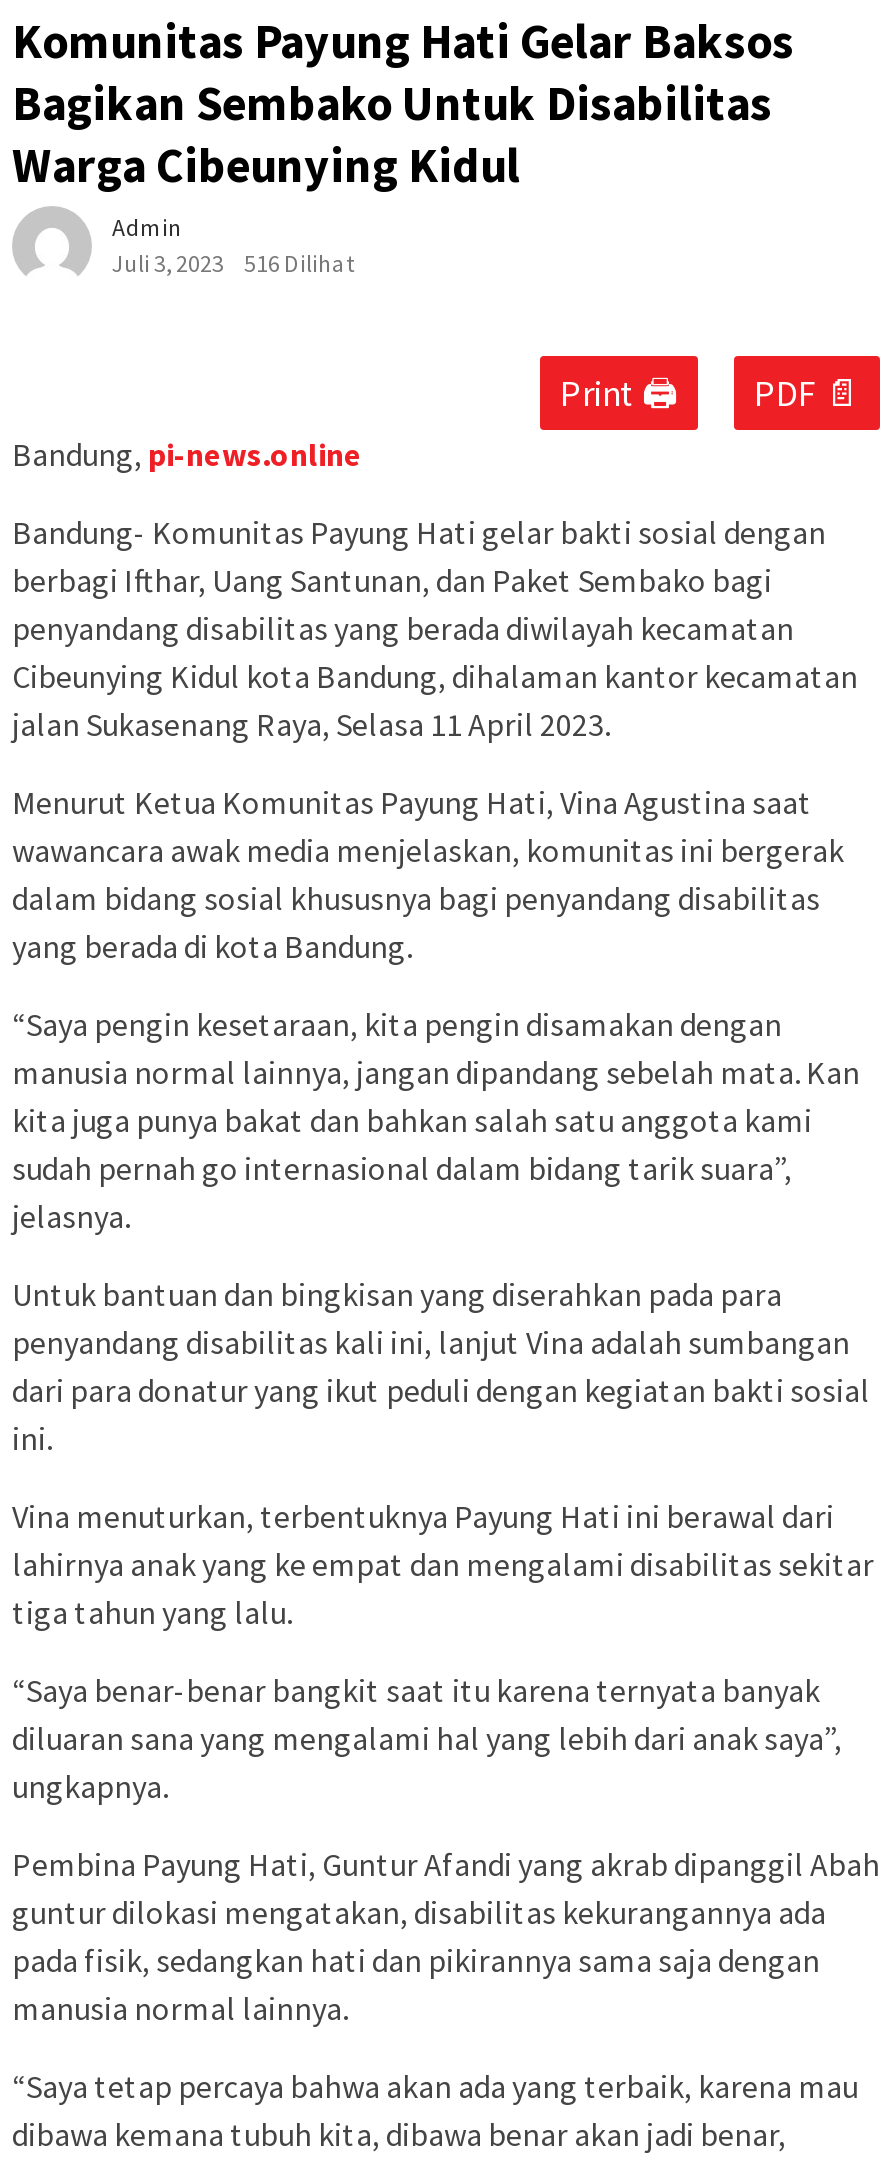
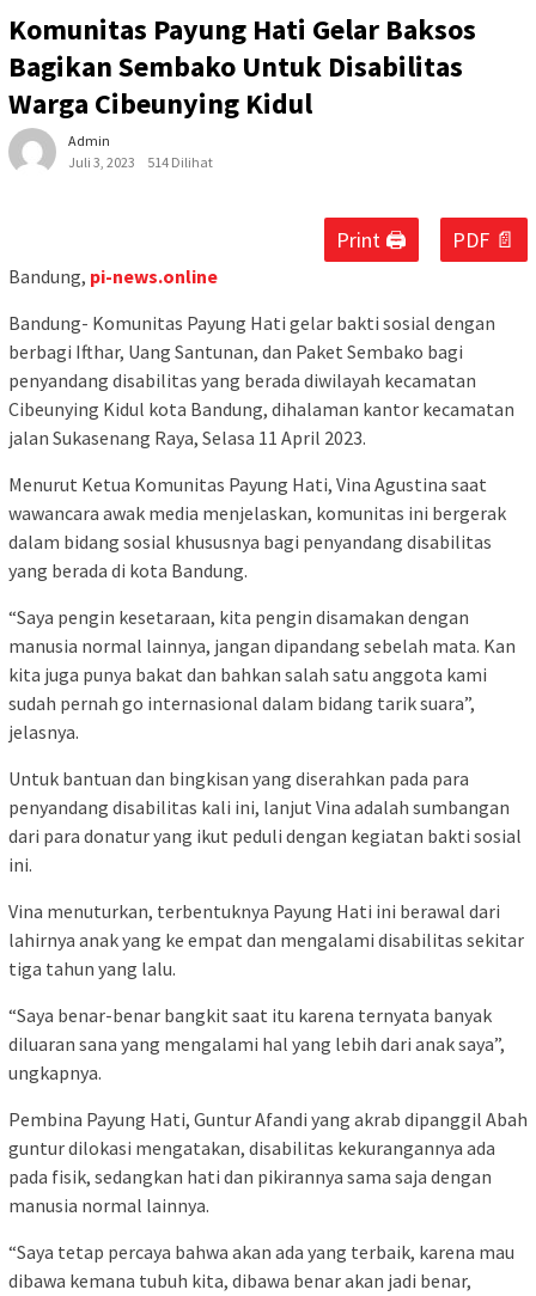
- Juli 3, 2023 516 Dilihat
+ Juli 3, 2023 514 Dilihat
